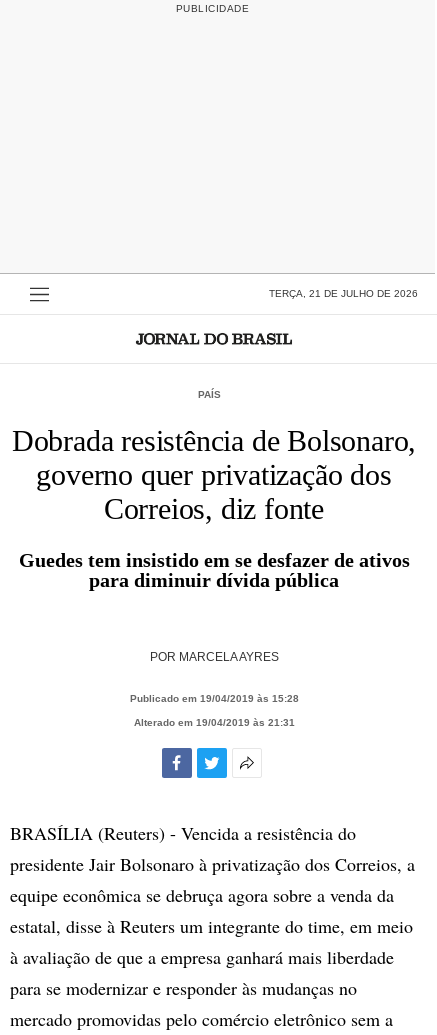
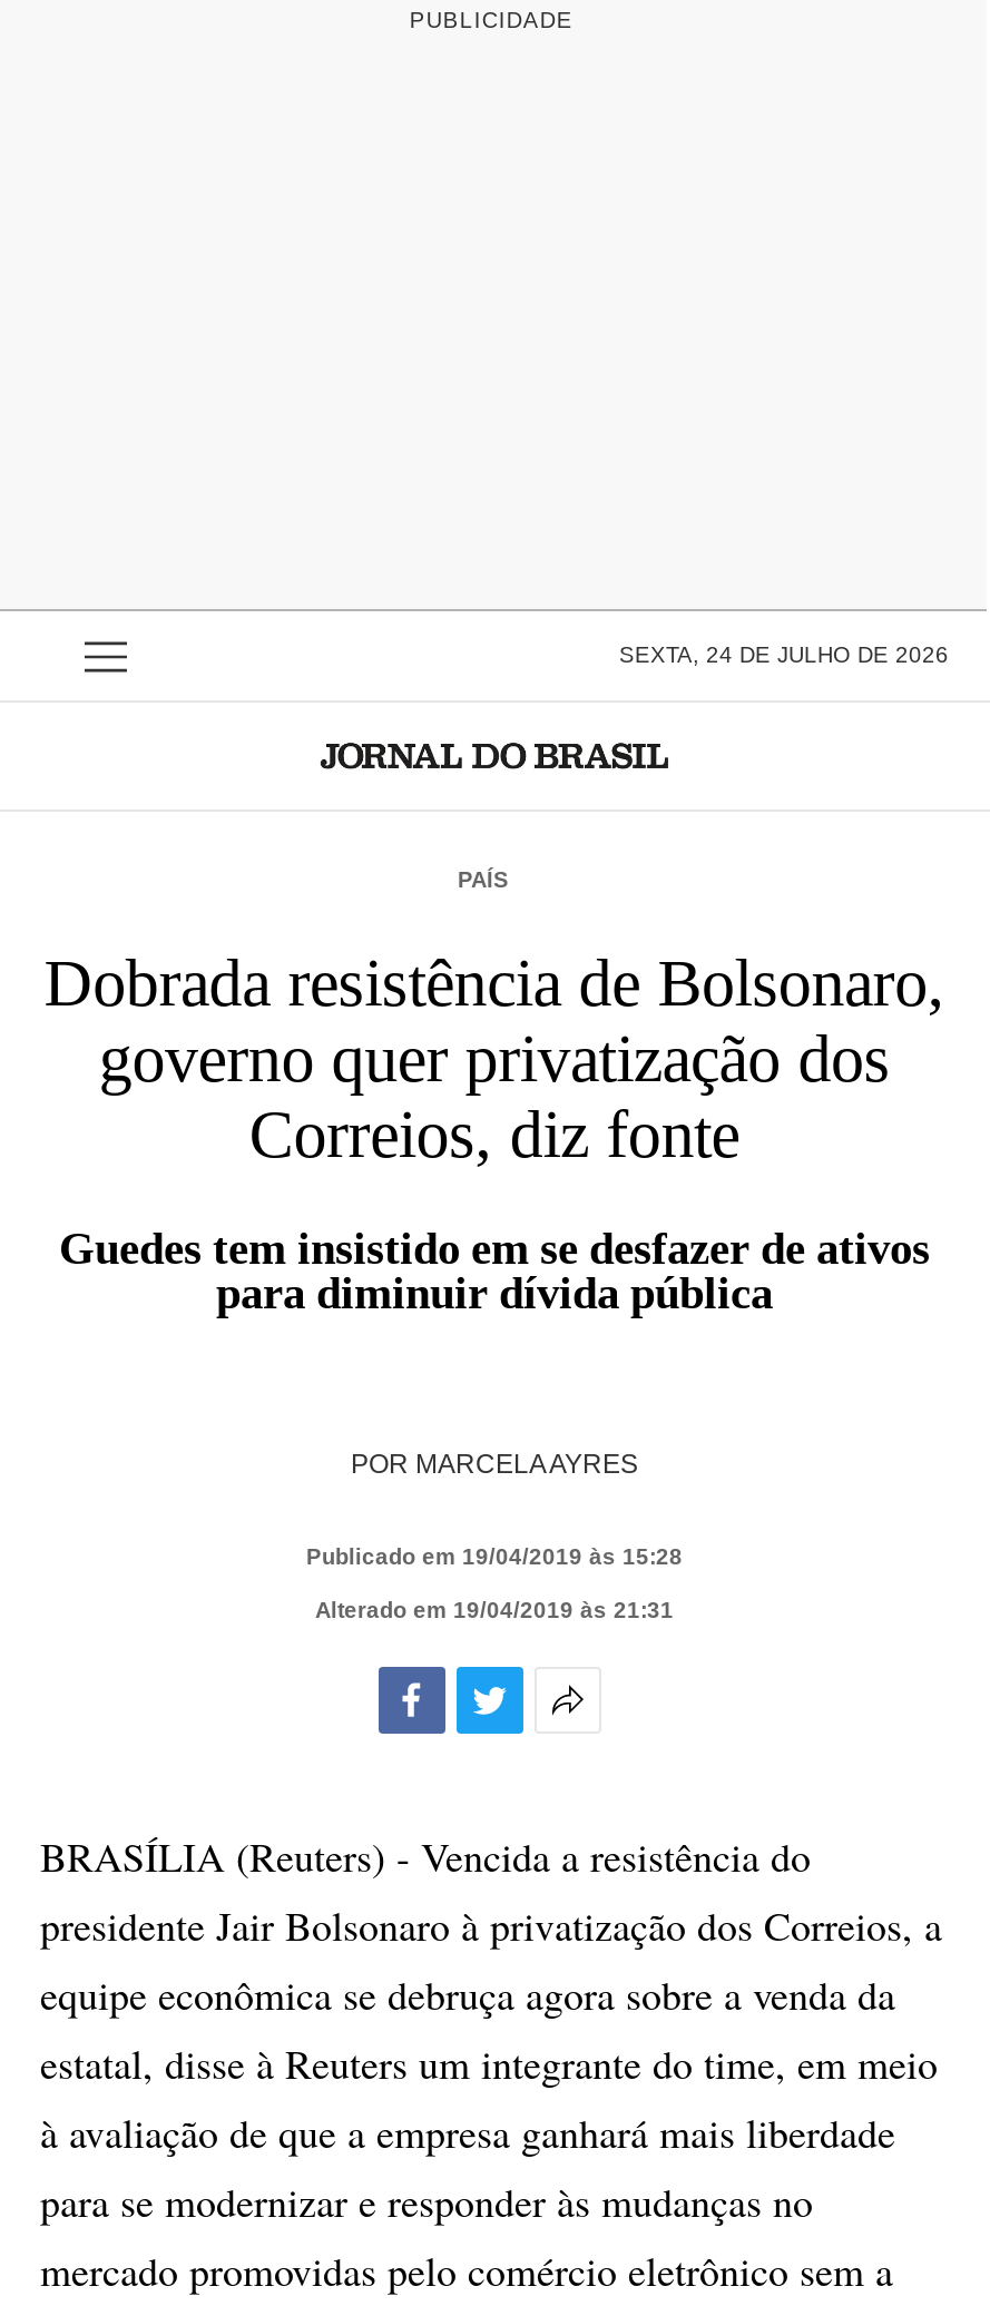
- TERÇA, 21 DE JULHO DE 2026
+ SEXTA, 24 DE JULHO DE 2026
